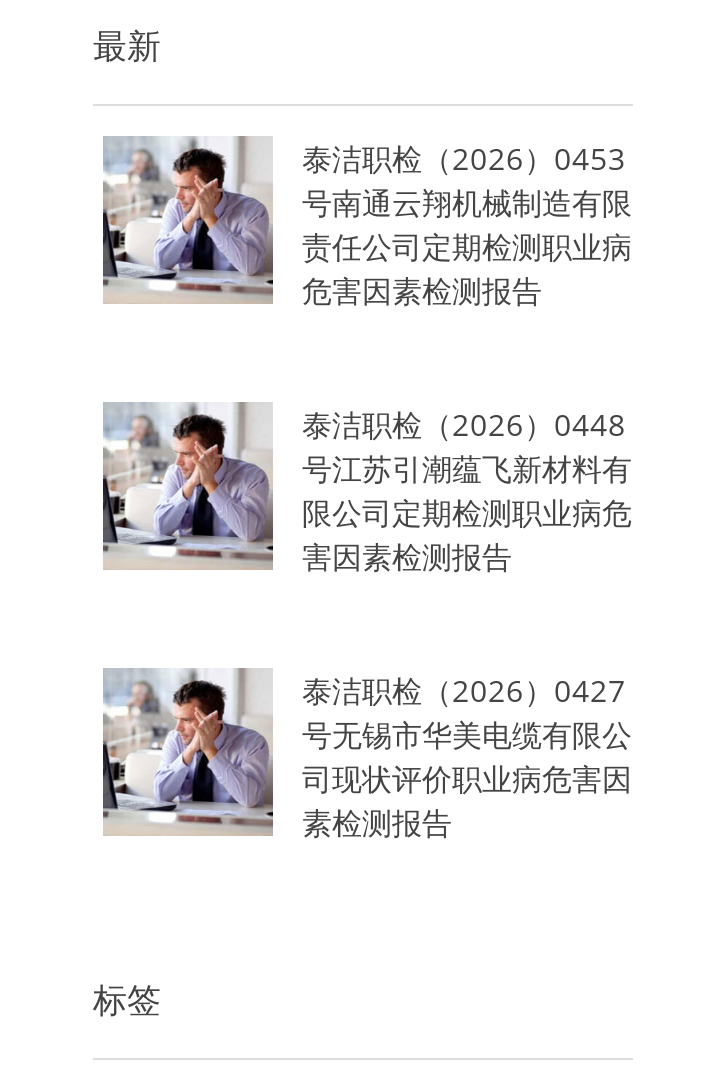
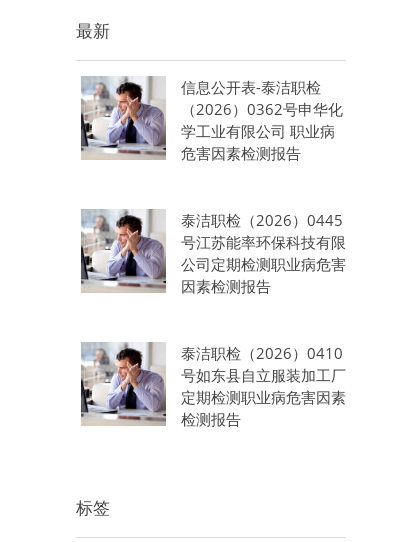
- 泰洁职检（2026）0453
- 号南通云翔机械制造有限
- 责任公司定期检测职业病
+ 信息公开表-泰洁职检
+ （2026）0362号申华化
+ 学工业有限公司 职业病

- 泰洁职检（2026）0448
- 号江苏引潮蕴飞新材料有
- 限公司定期检测职业病危
- 害因素检测报告
+ 泰洁职检（2026）0445
+ 号江苏能率环保科技有限
+ 公司定期检测职业病危害
+ 因素检测报告

- 泰洁职检（2026）0427
- 号无锡市华美电缆有限公
- 司现状评价职业病危害因
- 素检测报告
+ 泰洁职检（2026）0410
+ 号如东县自立服装加工厂
+ 定期检测职业病危害因素
+ 检测报告
